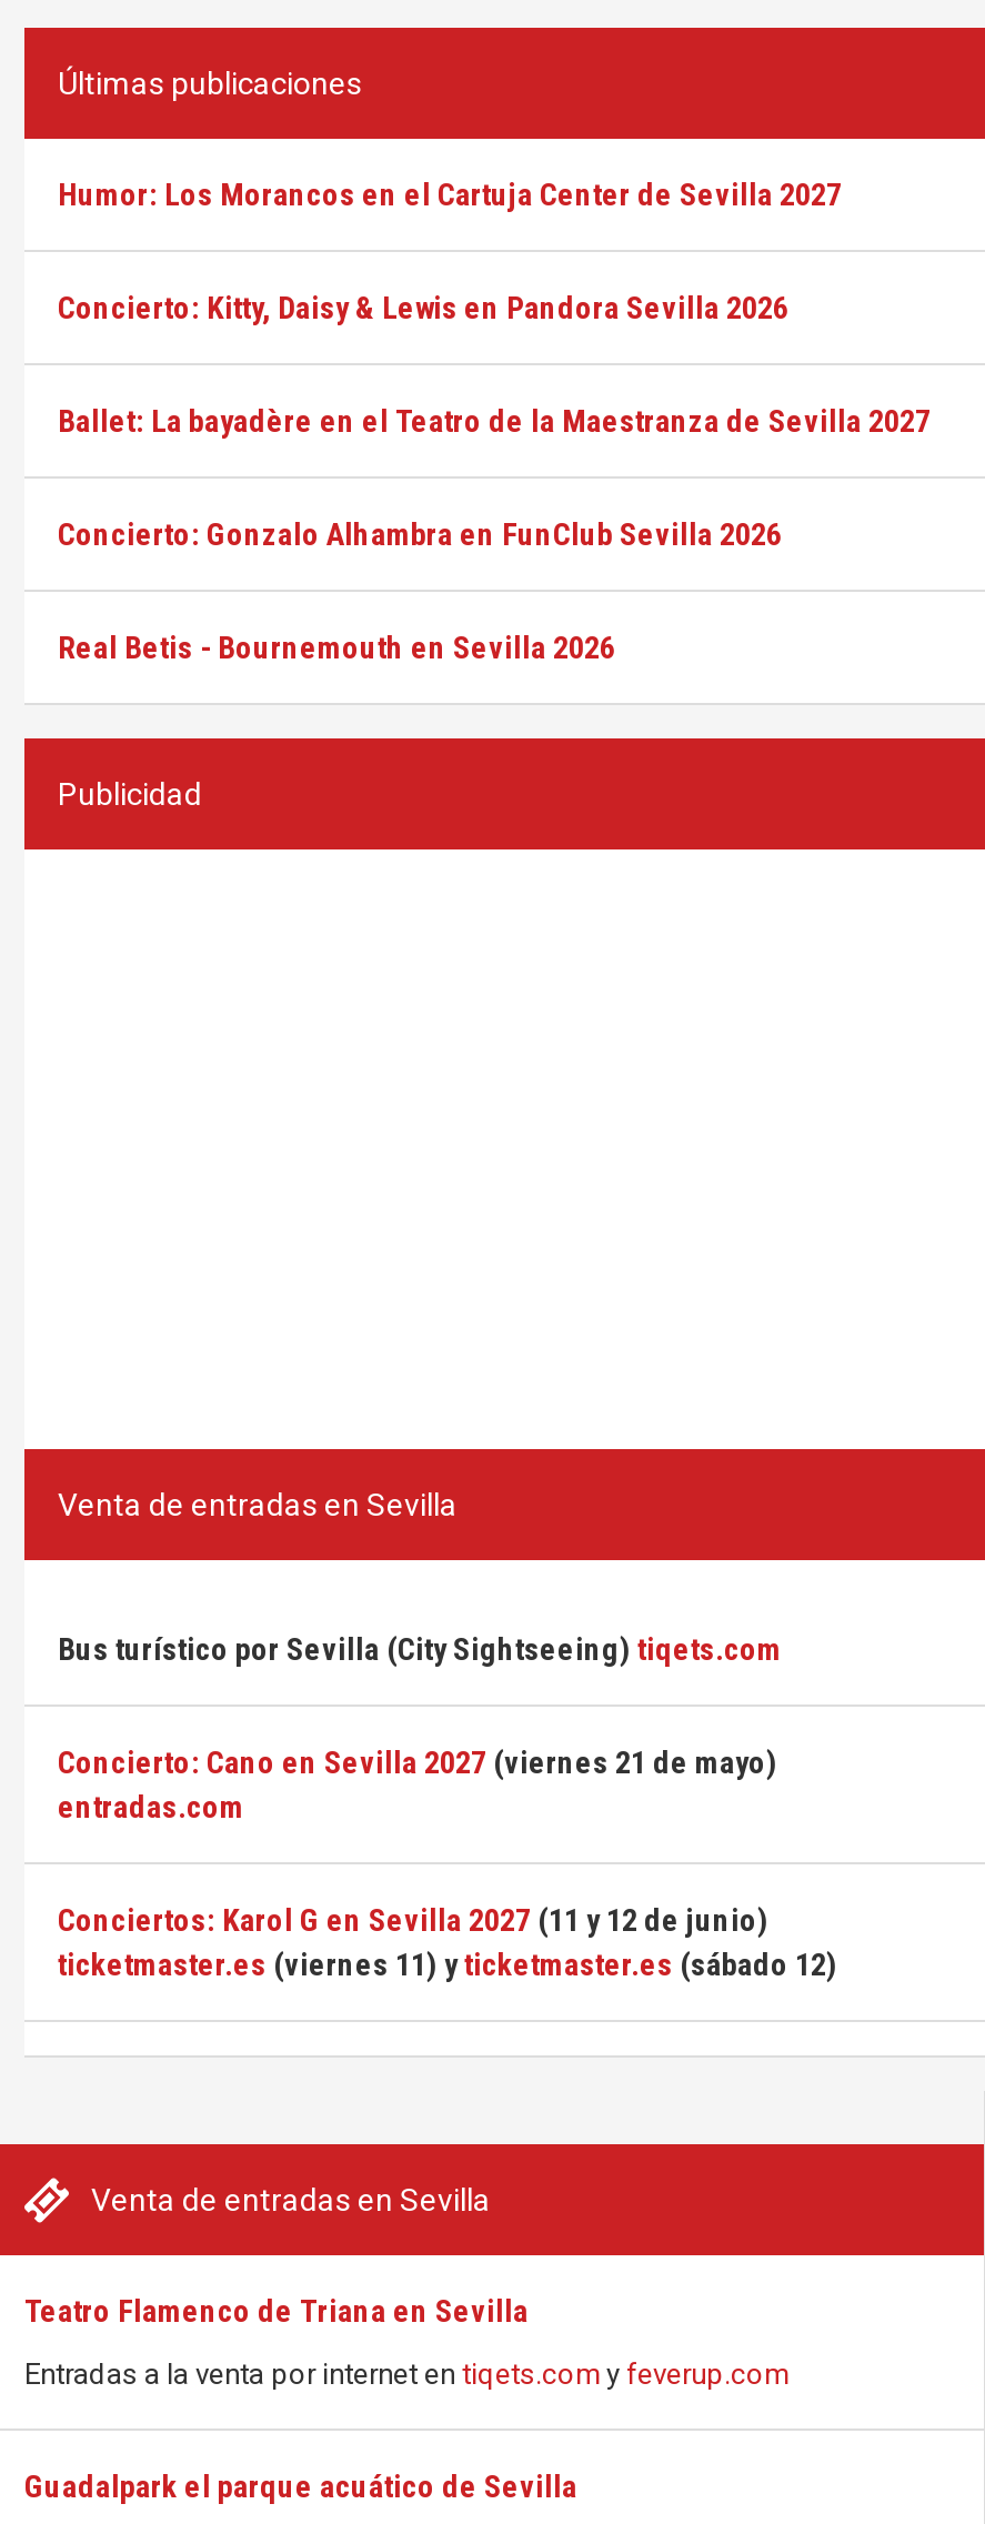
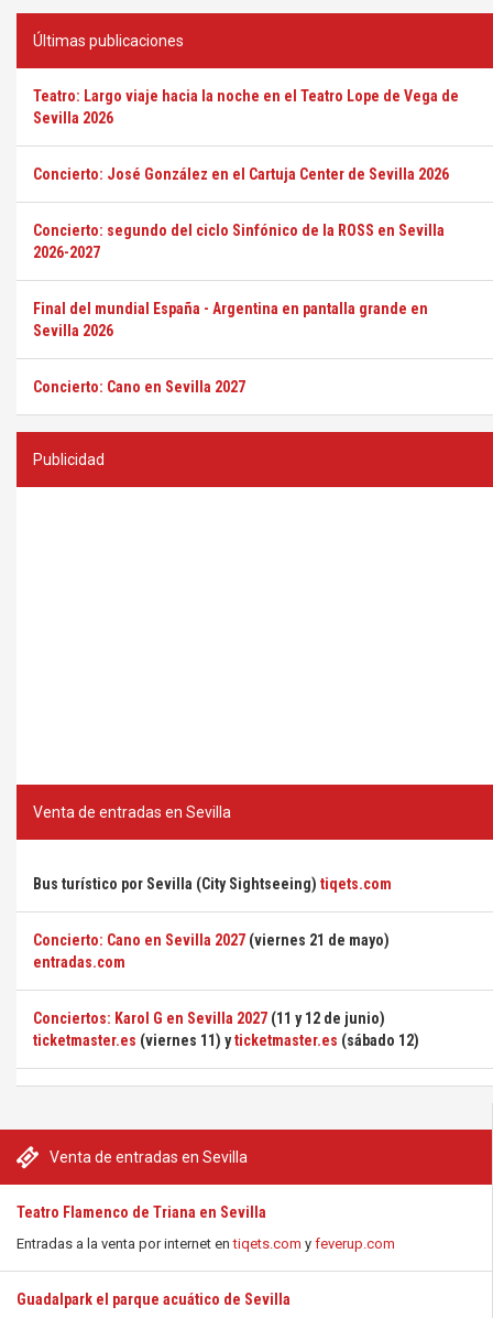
- Humor: Los Morancos en el Cartuja Center de Sevilla 2027
+ Teatro: Largo viaje hacia la noche en el Teatro Lope de Vega de
+ Sevilla 2026

- Concierto: Kitty, Daisy & Lewis en Pandora Sevilla 2026
+ Concierto: José González en el Cartuja Center de Sevilla 2026

- Ballet: La bayadère en el Teatro de la Maestranza de Sevilla 2027
+ Concierto: segundo del ciclo Sinfónico de la ROSS en Sevilla
+ 2026-2027

- Concierto: Gonzalo Alhambra en FunClub Sevilla 2026
+ Final del mundial España - Argentina en pantalla grande en
+ Sevilla 2026

- Real Betis - Bournemouth en Sevilla 2026
+ Concierto: Cano en Sevilla 2027
